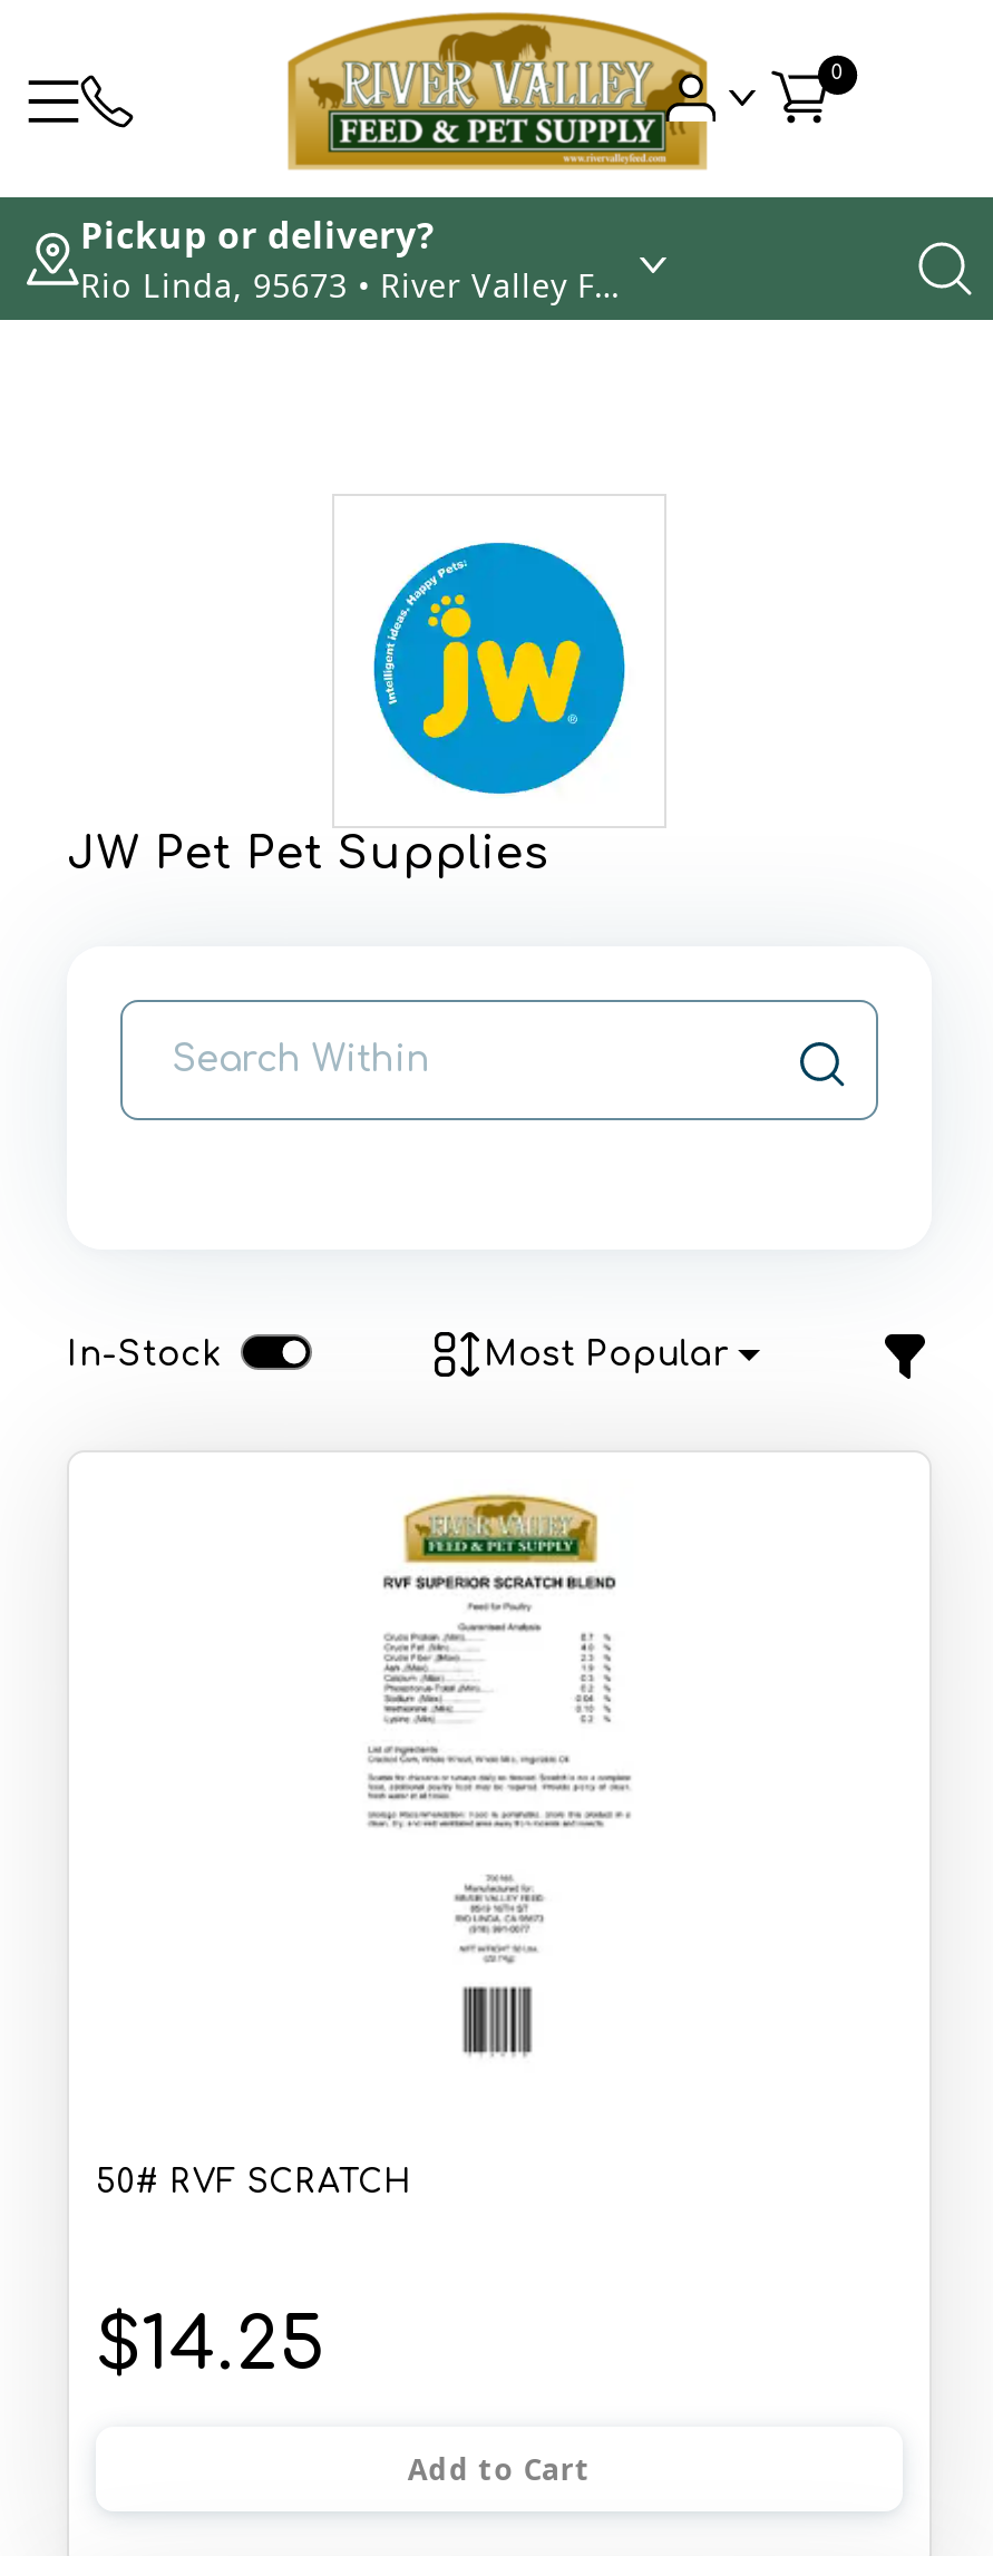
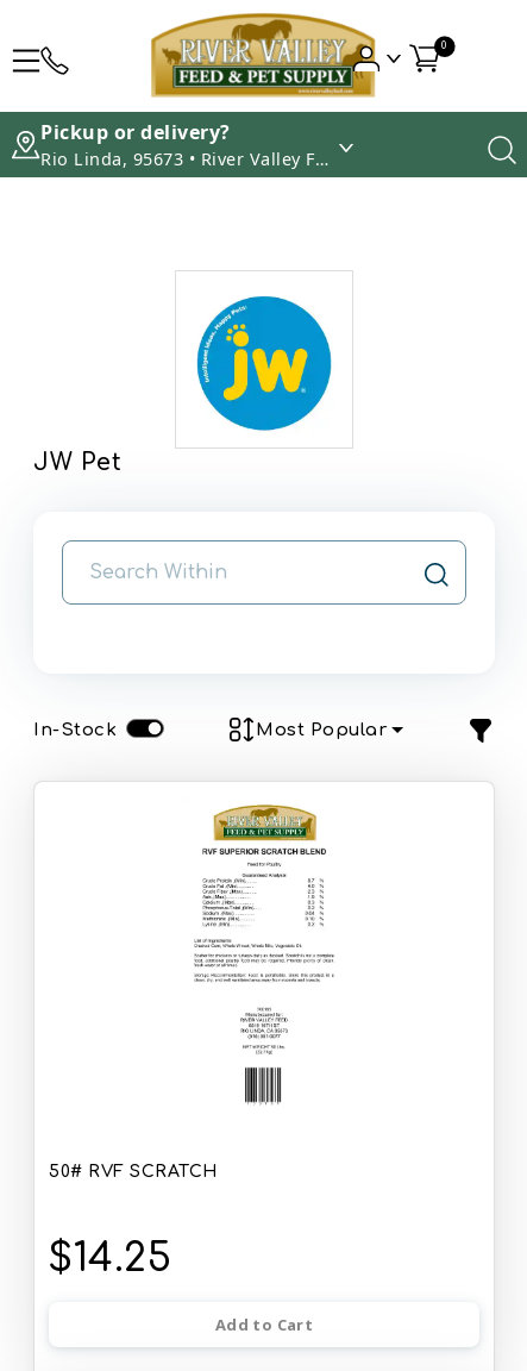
- JW Pet Pet Supplies
+ JW Pet
